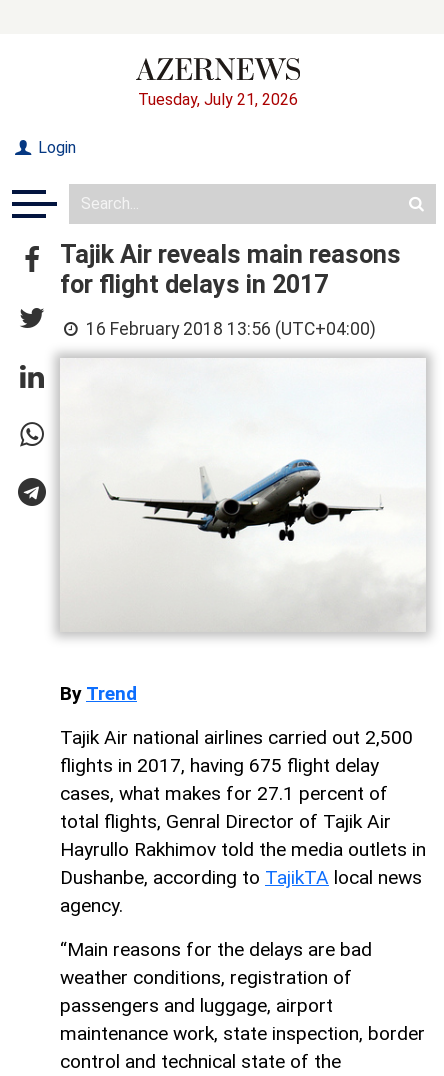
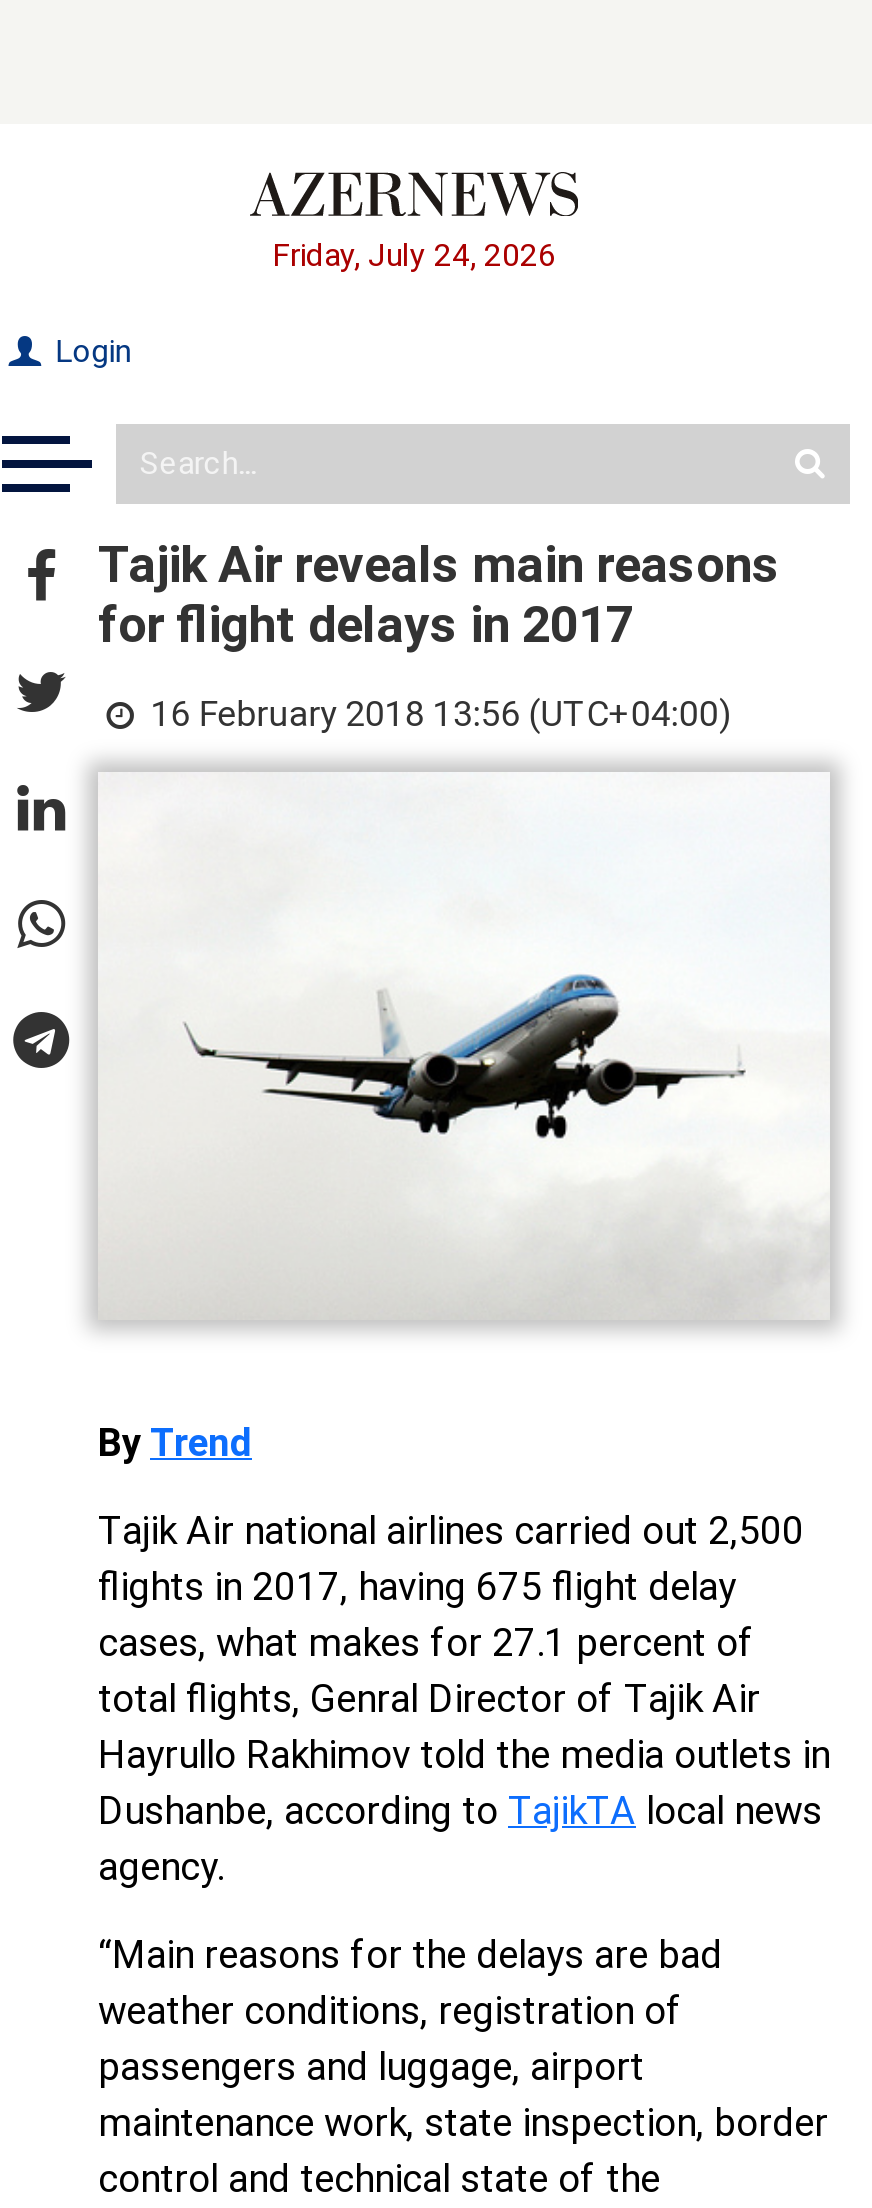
- Tuesday, July 21, 2026
+ Friday, July 24, 2026
